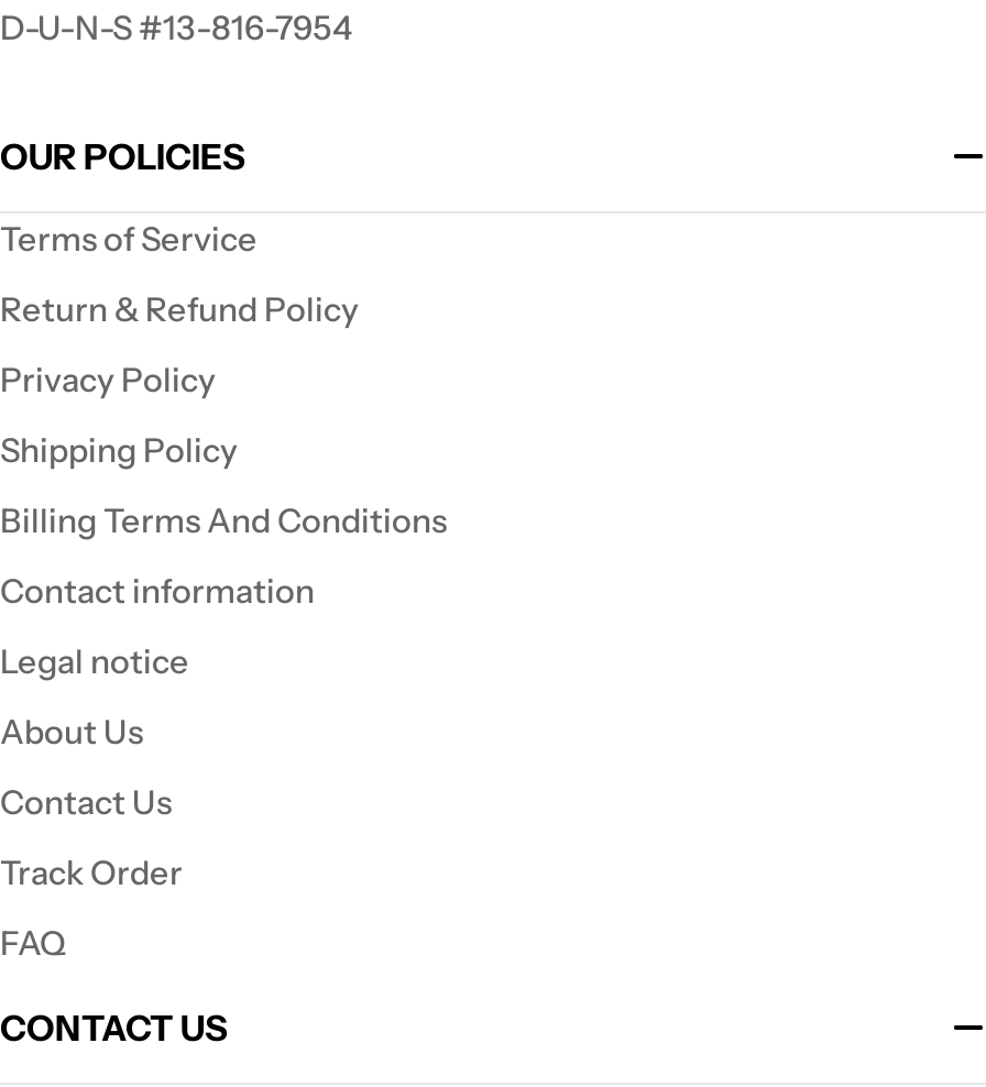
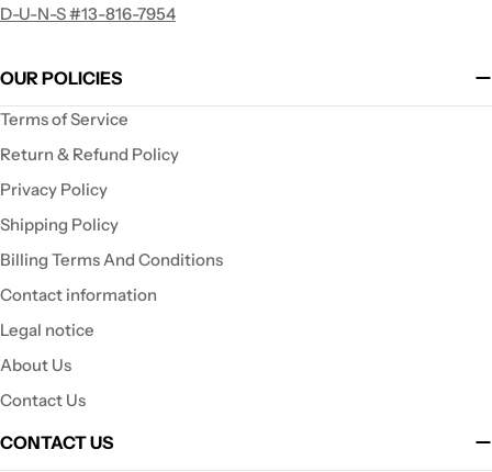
- Track Order
- FAQ
